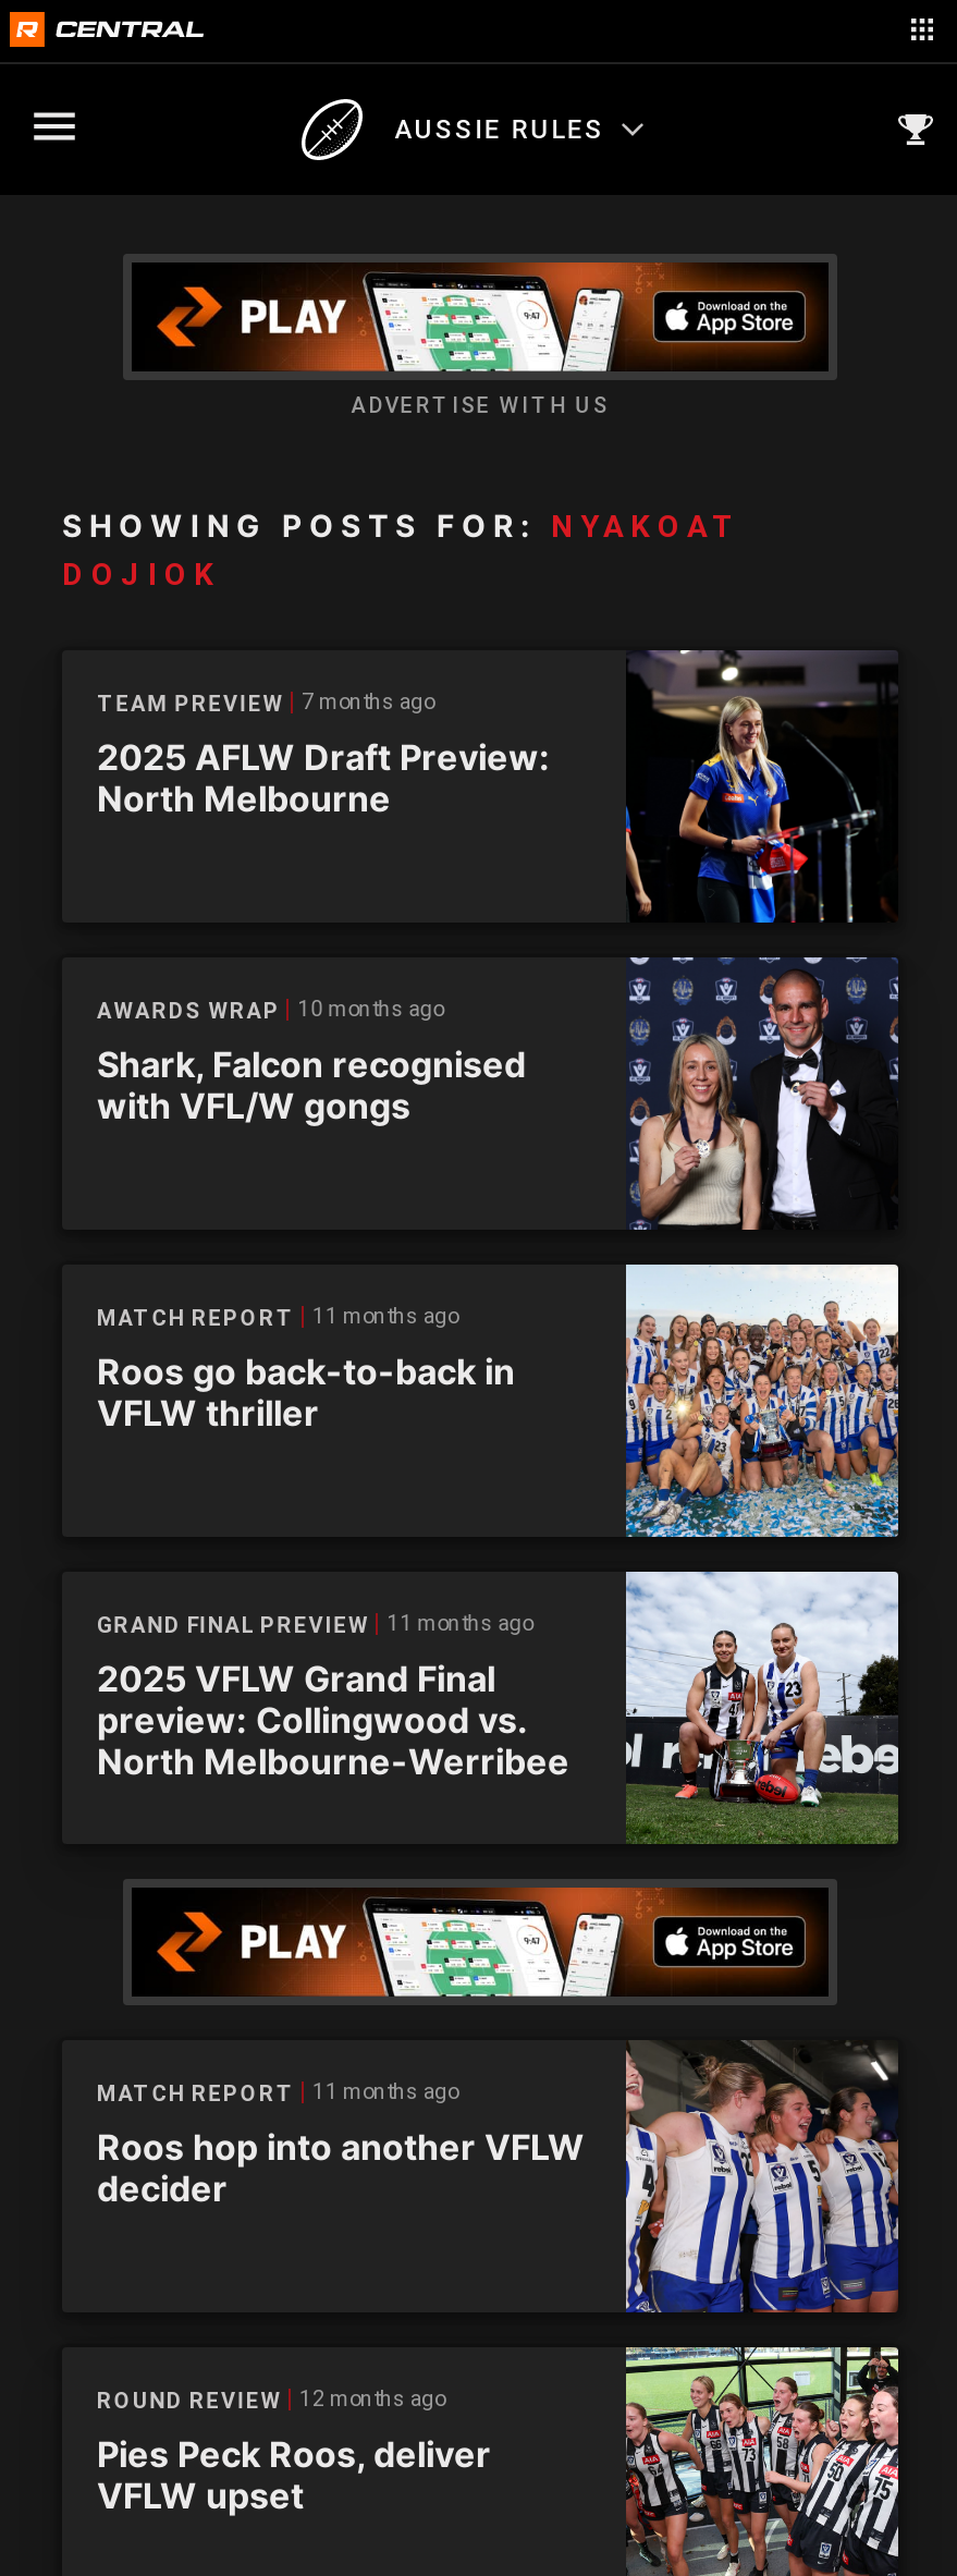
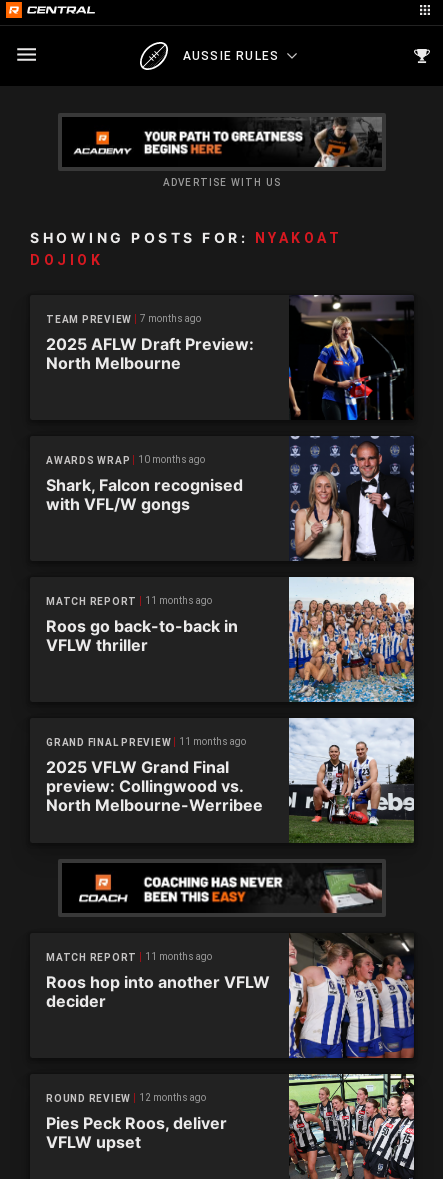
- [image]
+ [image]

- [image]
+ [image]
